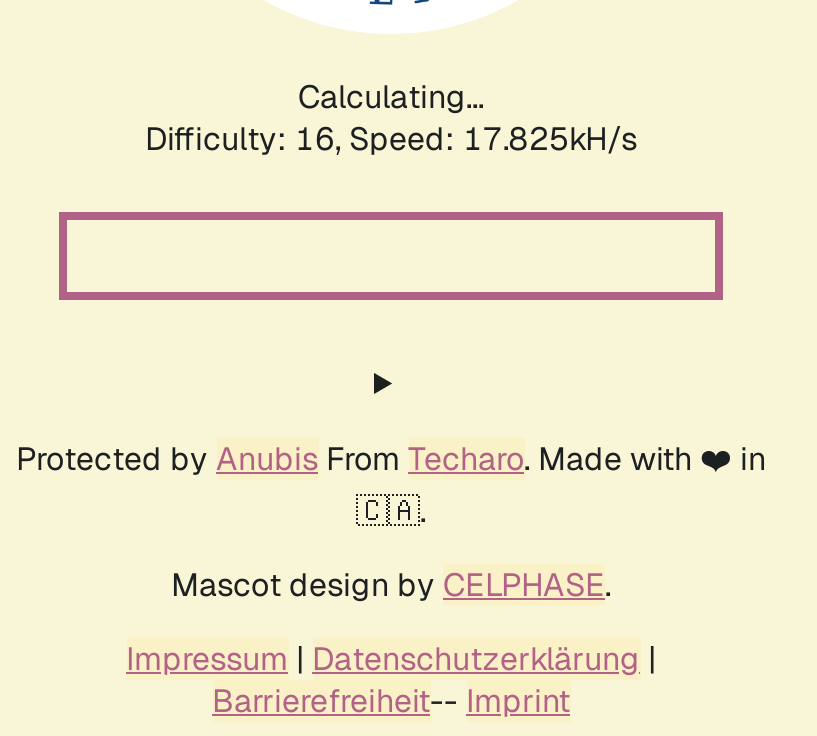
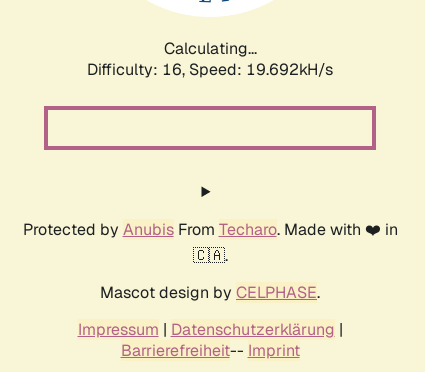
- Difficulty: 16, Speed: 17.825kH/s
+ Difficulty: 16, Speed: 19.692kH/s
